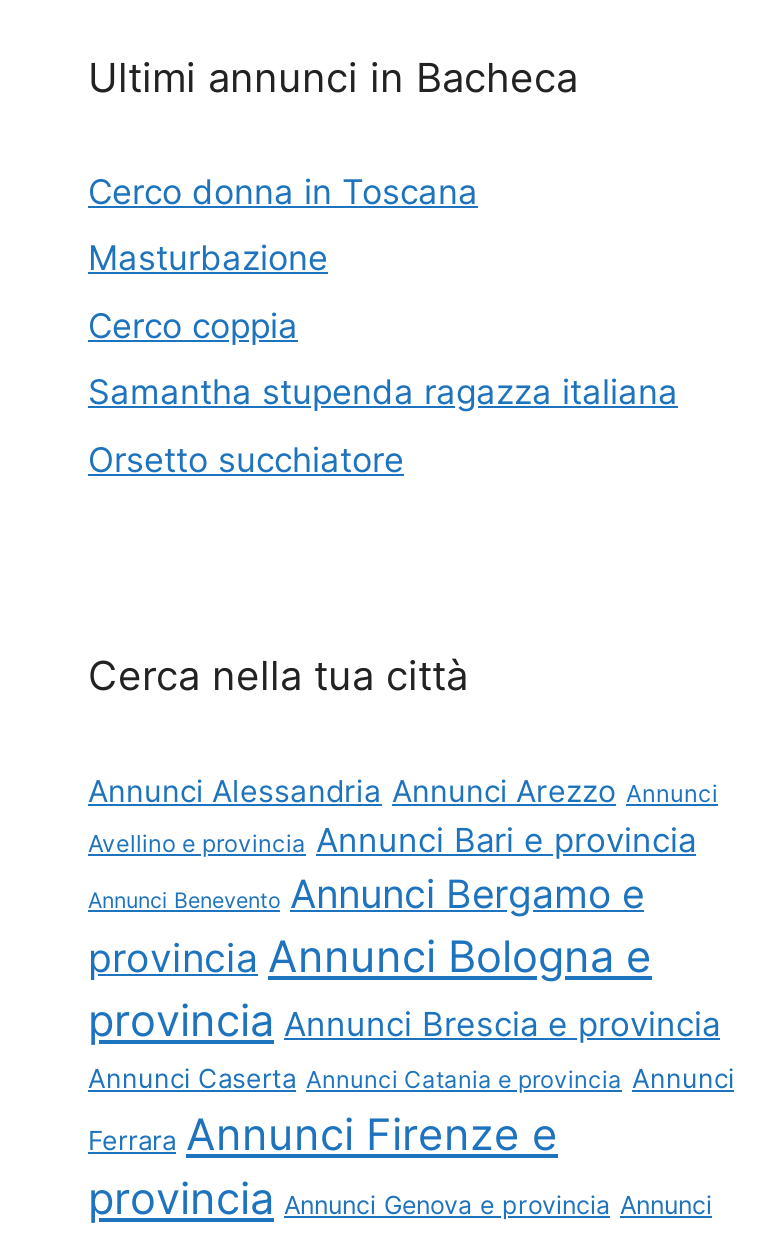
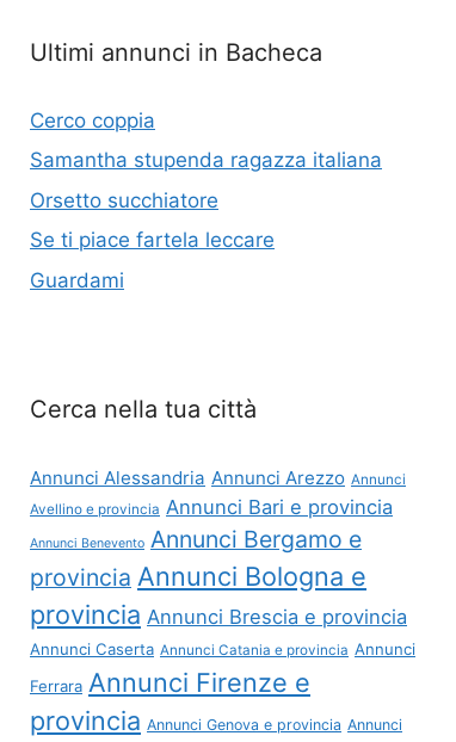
- Cerco donna in Toscana
- Masturbazione

moved up: Cerco coppia | Samantha stupenda ragazza italiana | Orsetto succhiatore

+ Se ti piace fartela leccare
+ Guardami
